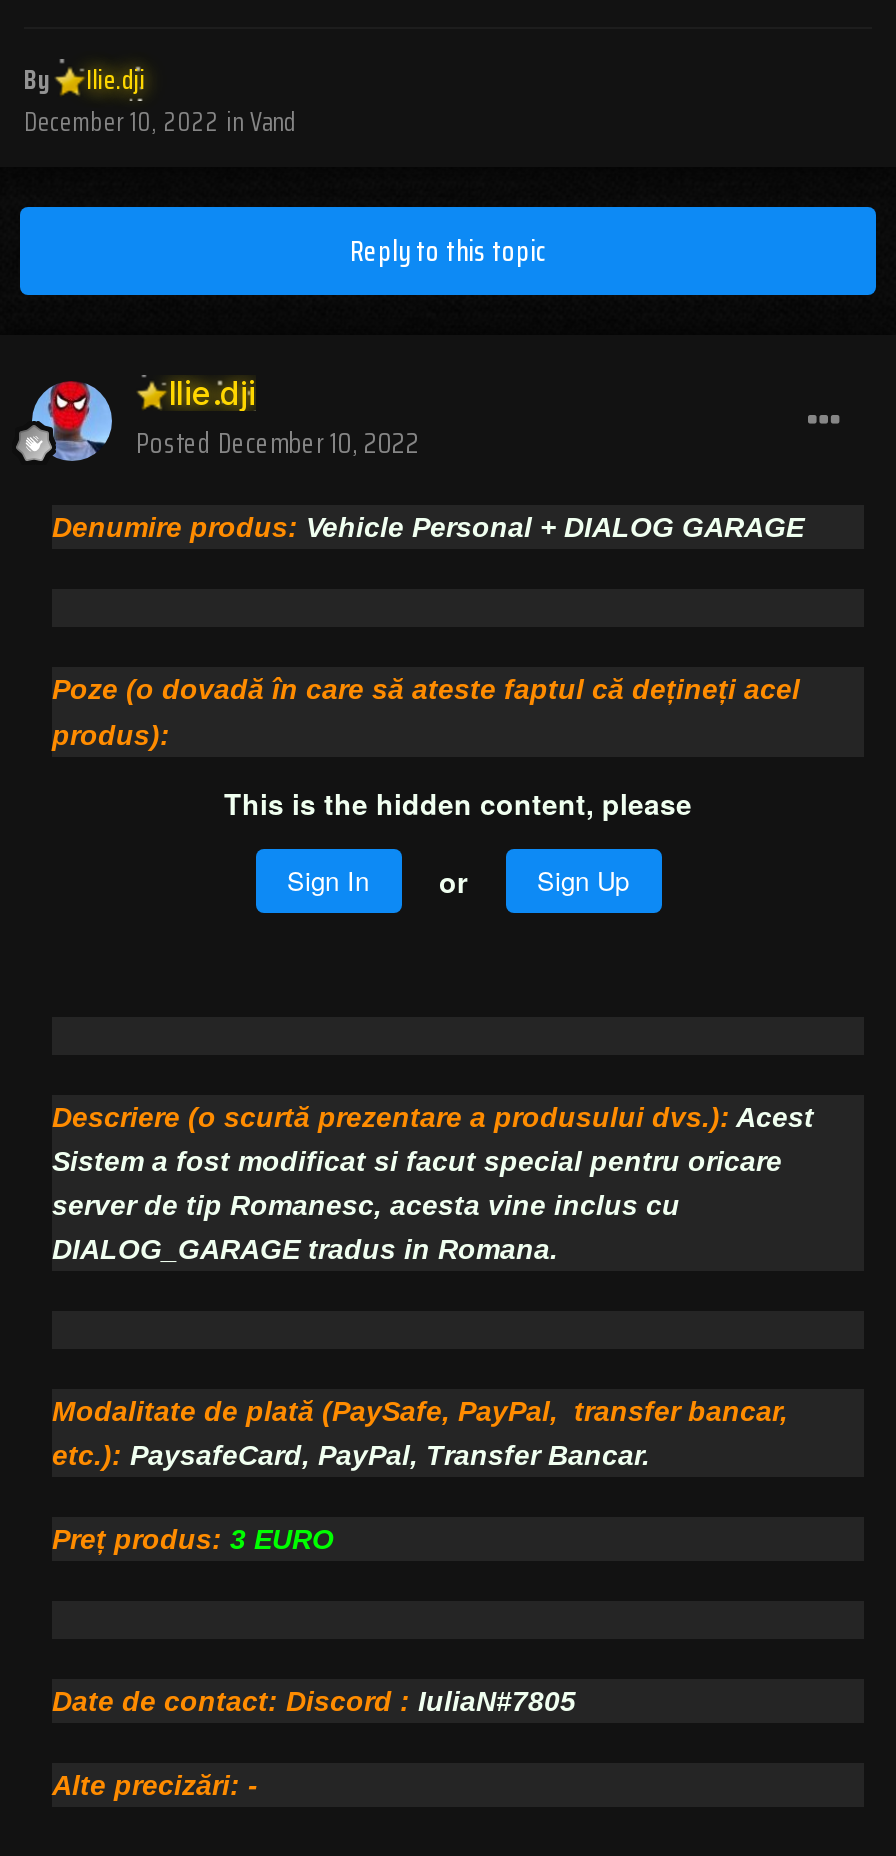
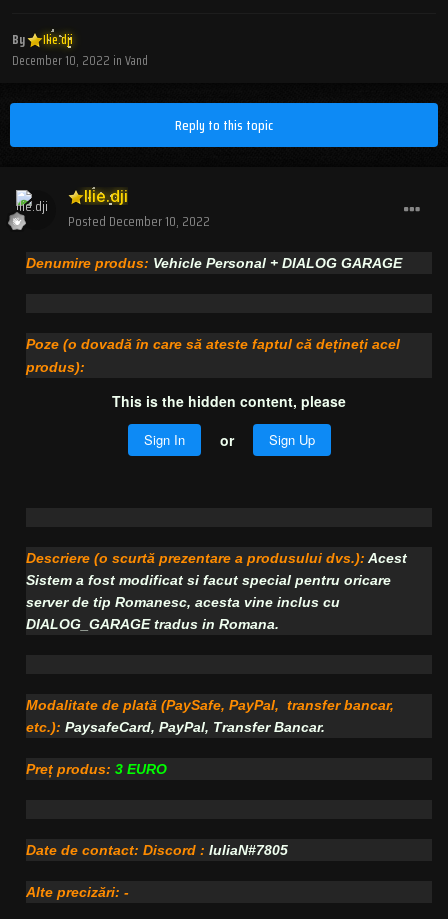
- [image]
+ [image]
